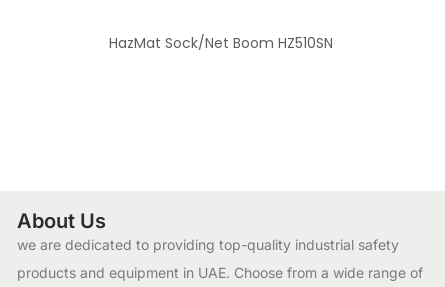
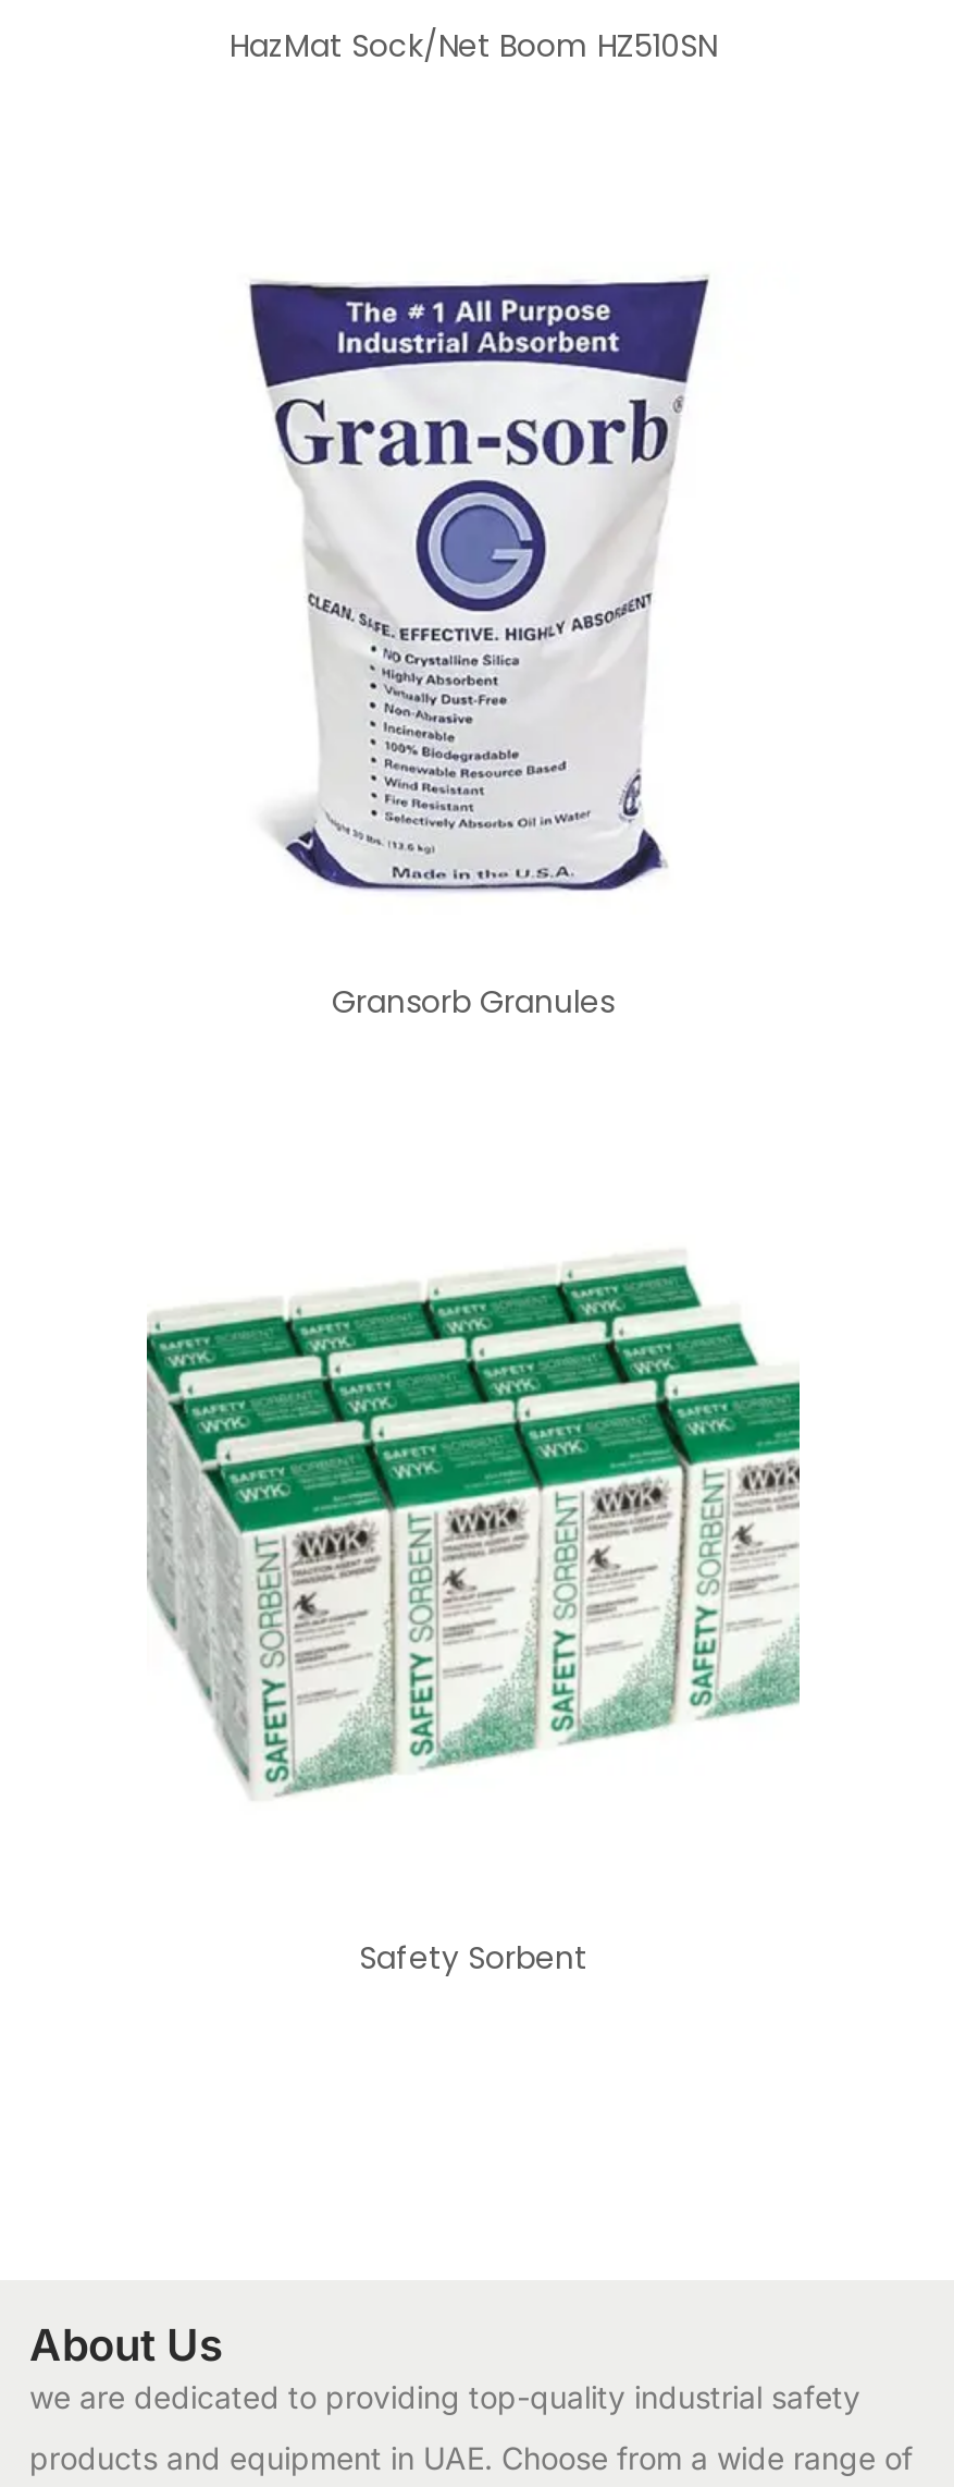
+ [image]

+ [image]

+ Gransorb Granules

+ Safety Sorbent
